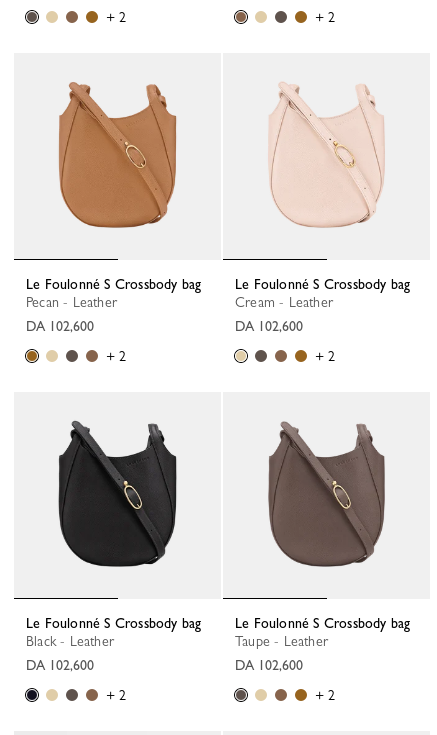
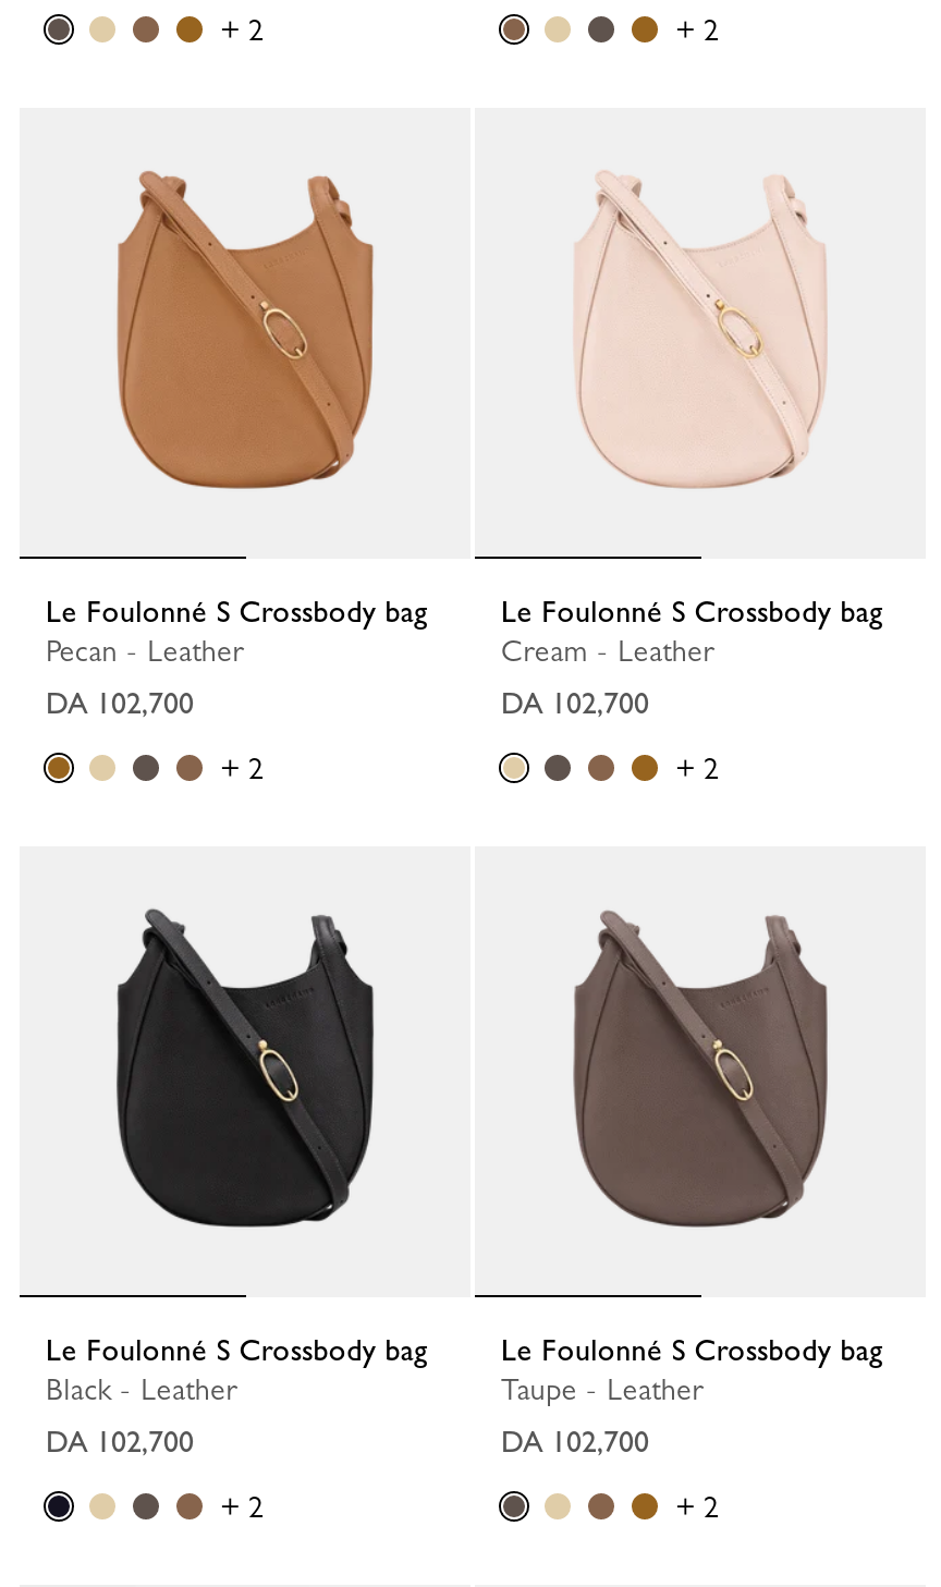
- DA 102,600
+ DA 102,700

- DA 102,600
+ DA 102,700

- DA 102,600
+ DA 102,700

- DA 102,600
+ DA 102,700
